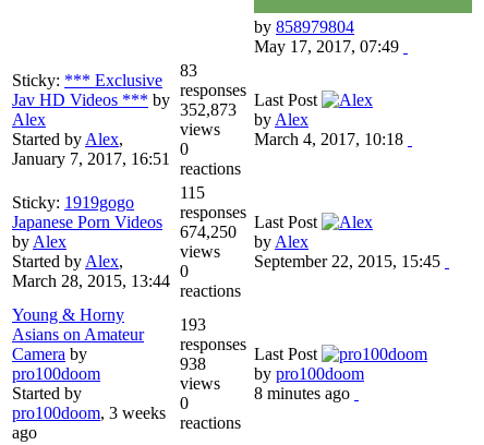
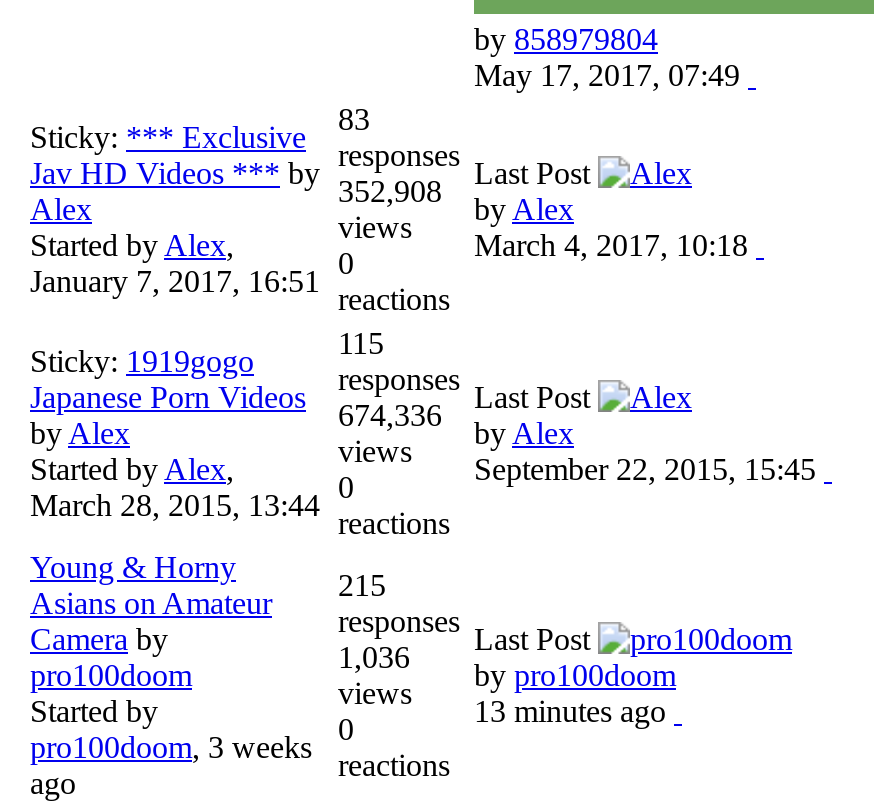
- 352,873
+ 352,908

- 674,250
+ 674,336

- 193
+ 215

- 938
+ 1,036

- 8 minutes ago
+ 13 minutes ago
